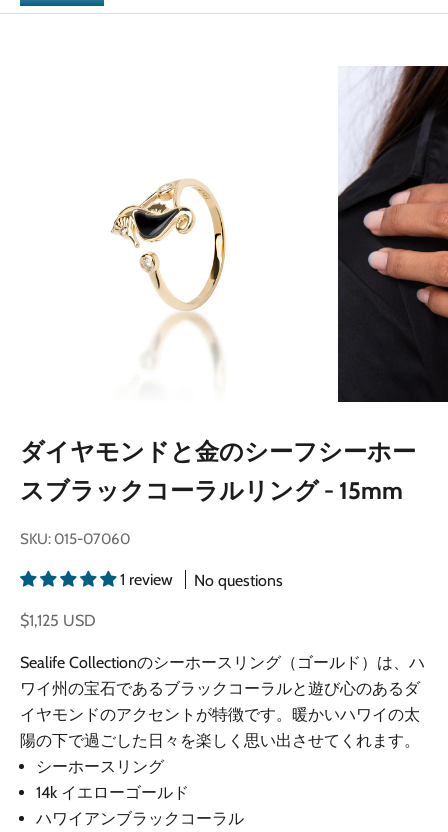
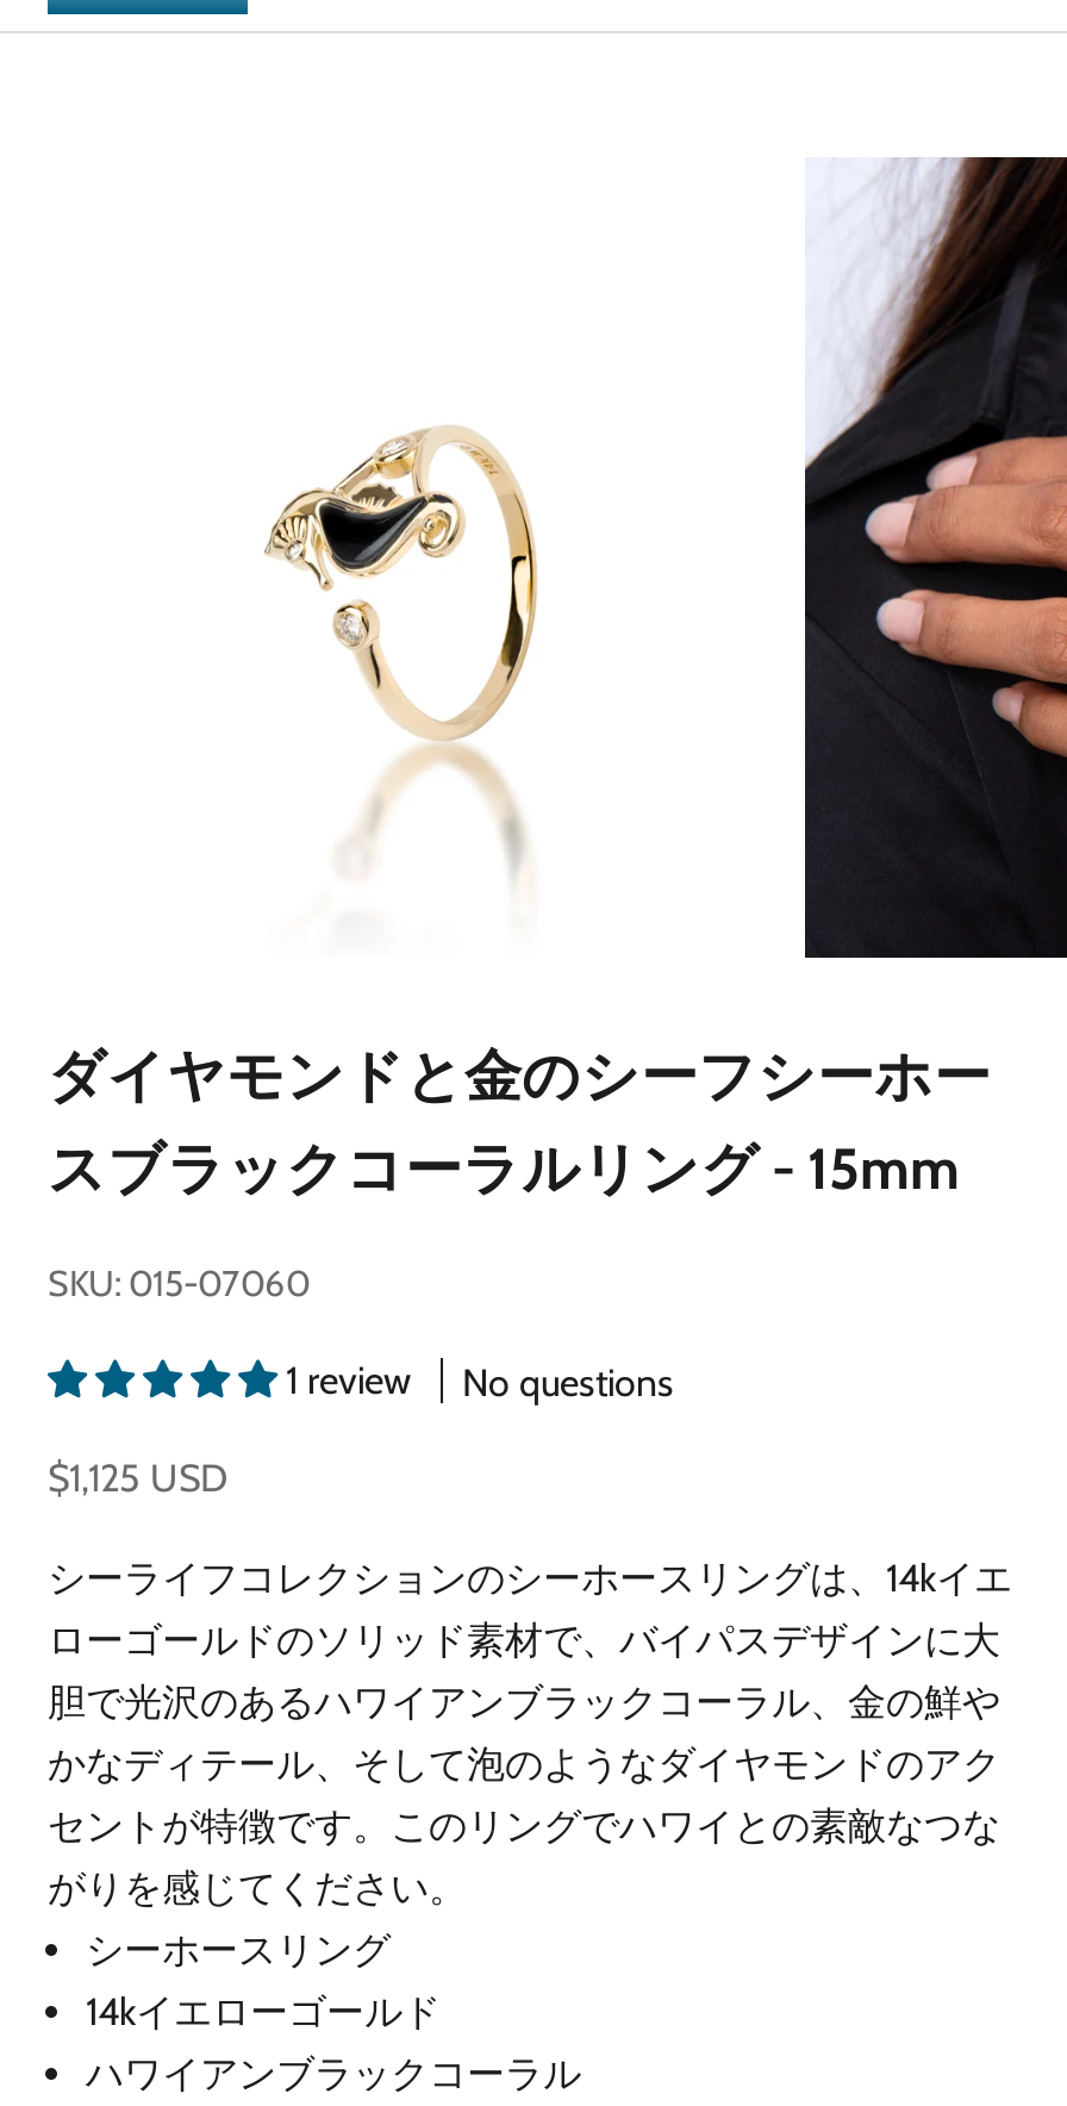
- Sealife Collectionのシーホースリング（ゴールド）は、ハ
- ワイ州の宝石であるブラックコーラルと遊び心のあるダ
- イヤモンドのアクセントが特徴です。暖かいハワイの太
- 陽の下で過ごした日々を楽しく思い出させてくれます。
+ シーライフコレクションのシーホースリングは、14kイエ
+ ローゴールドのソリッド素材で、バイパスデザインに大
+ 胆で光沢のあるハワイアンブラックコーラル、金の鮮や
+ かなディテール、そして泡のようなダイヤモンドのアク
+ セントが特徴です。このリングでハワイとの素敵なつな
+ がりを感じてください。

- 14k イエローゴールド
+ 14kイエローゴールド
